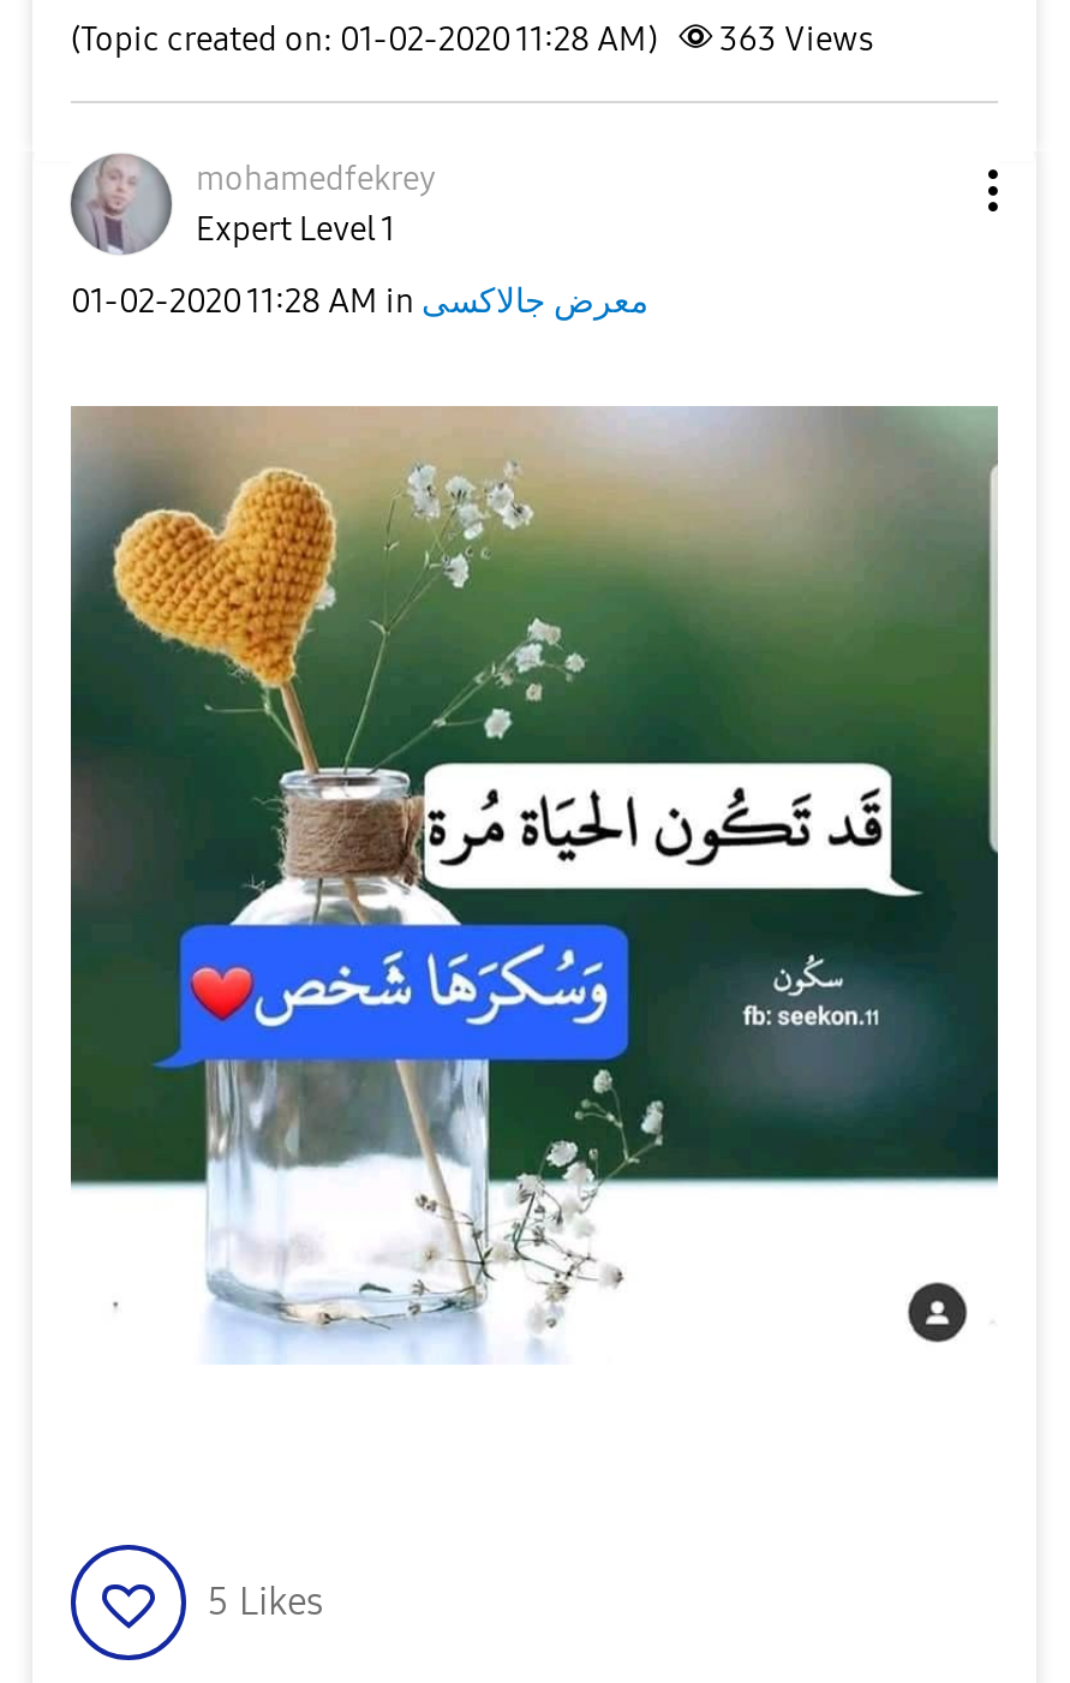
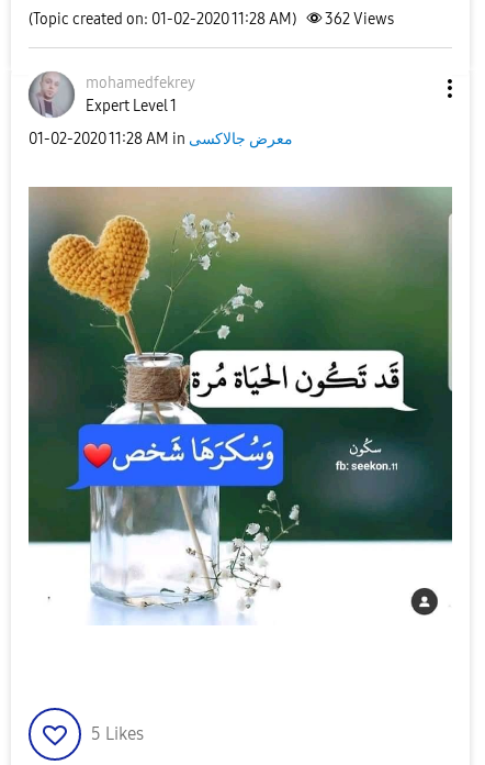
- (Topic created on: 01-02-2020 11:28 AM) 363 Views
+ (Topic created on: 01-02-2020 11:28 AM) 362 Views
